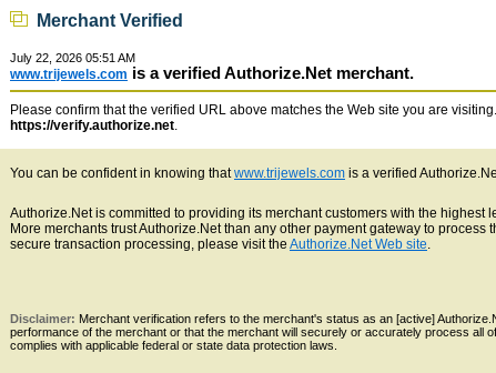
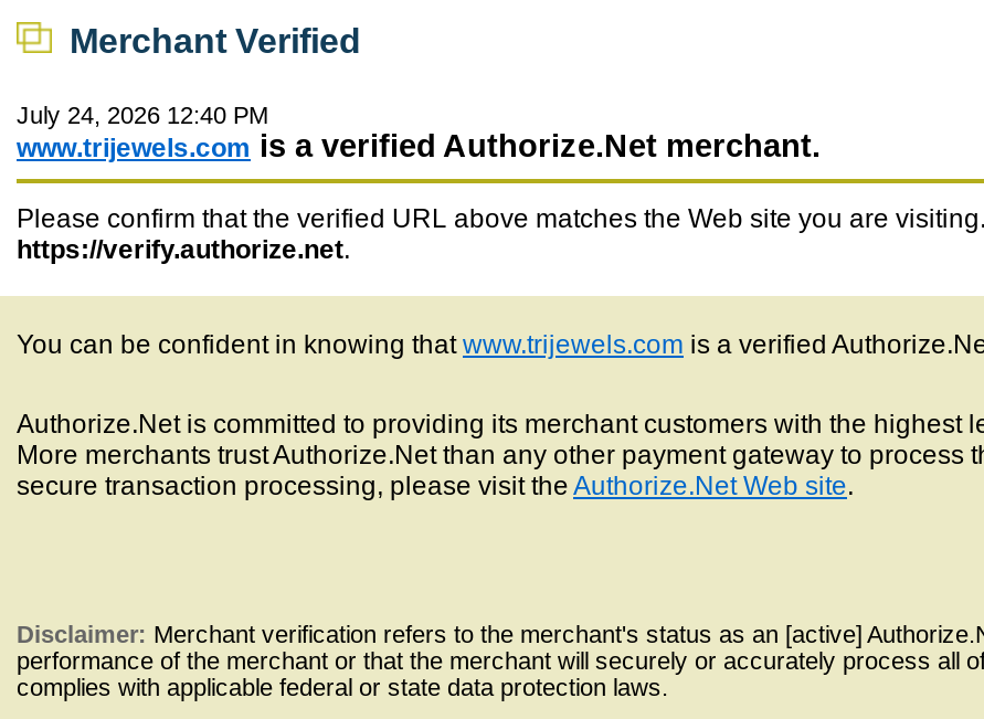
- July 22, 2026 05:51 AM
+ July 24, 2026 12:40 PM
